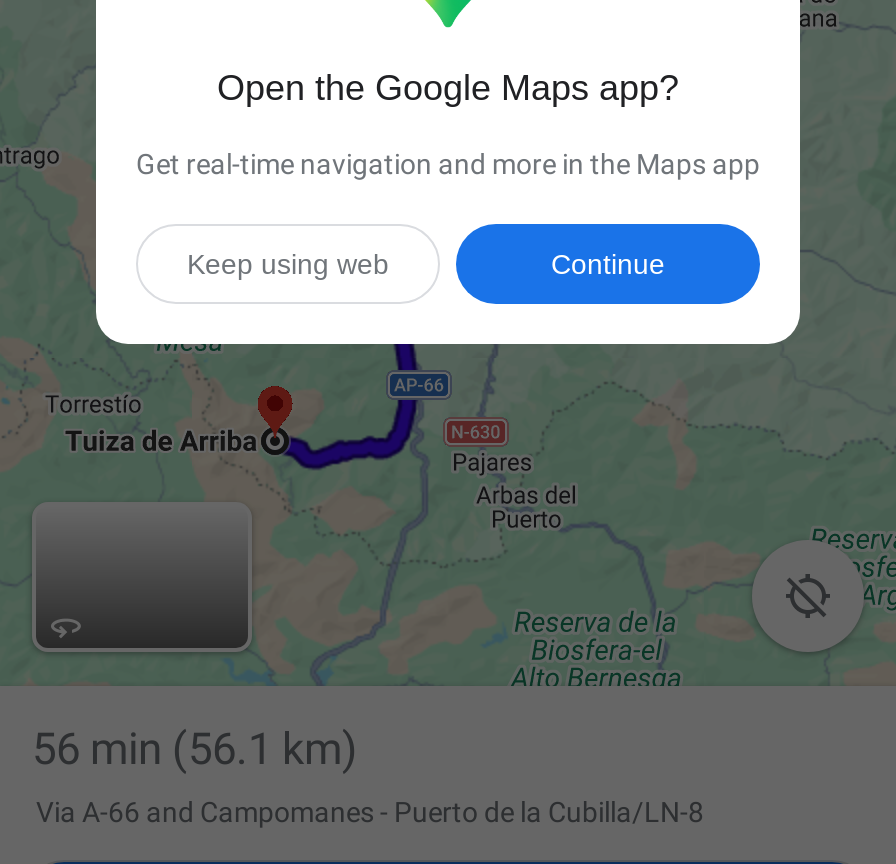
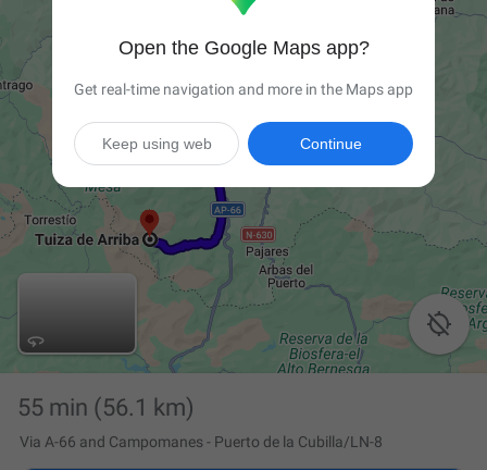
- 56 min (56.1 km)
+ 55 min (56.1 km)
